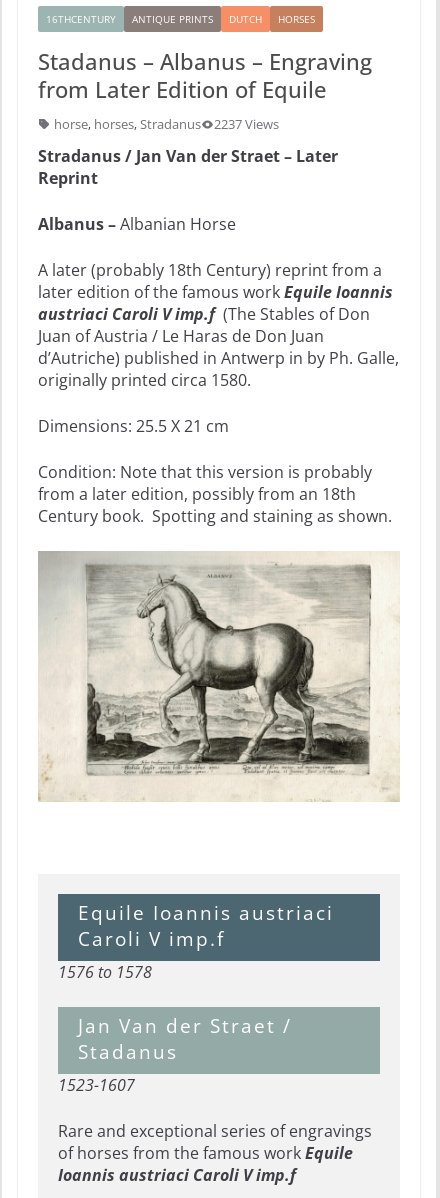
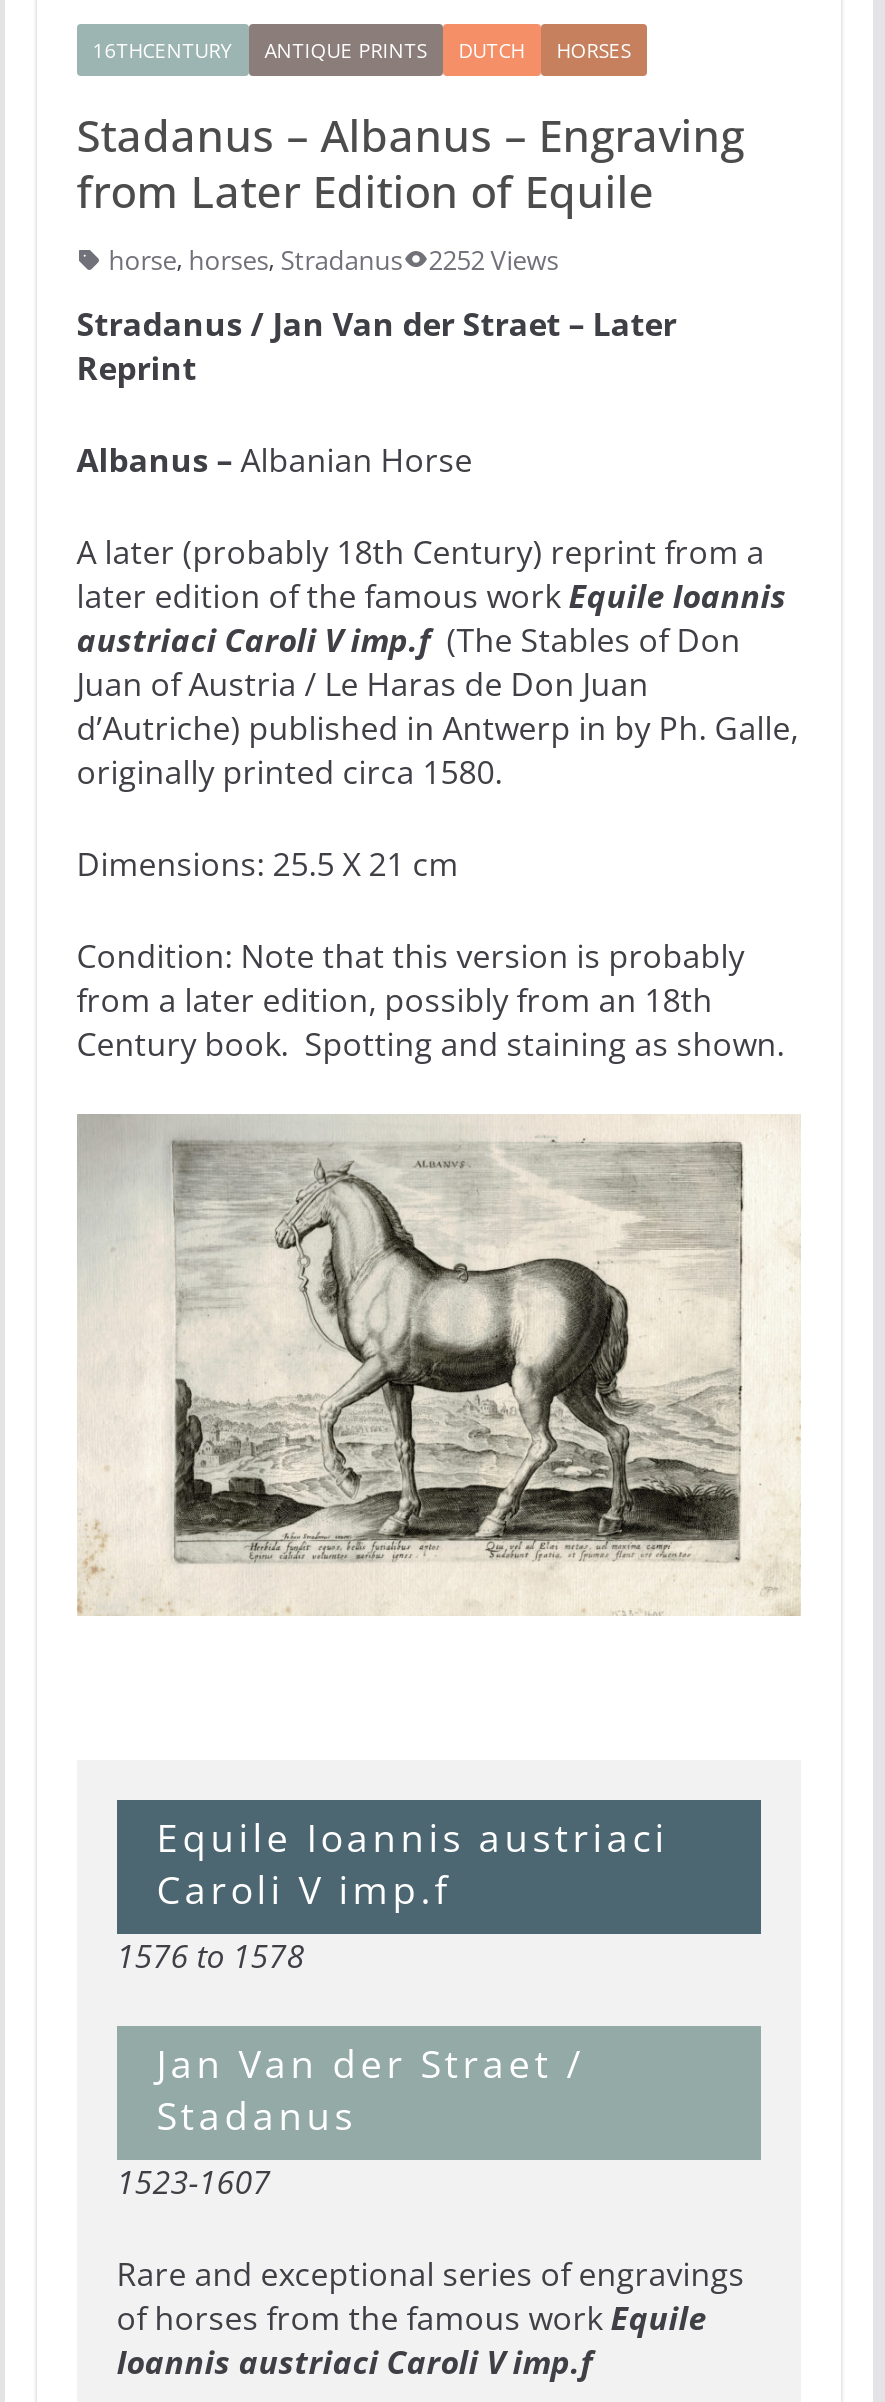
- horse, horses, Stradanus 2237 Views
+ horse, horses, Stradanus 2252 Views
